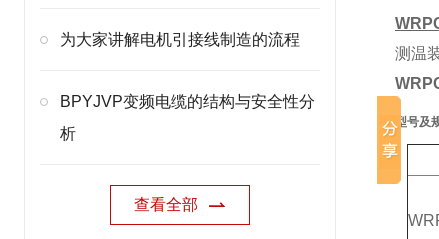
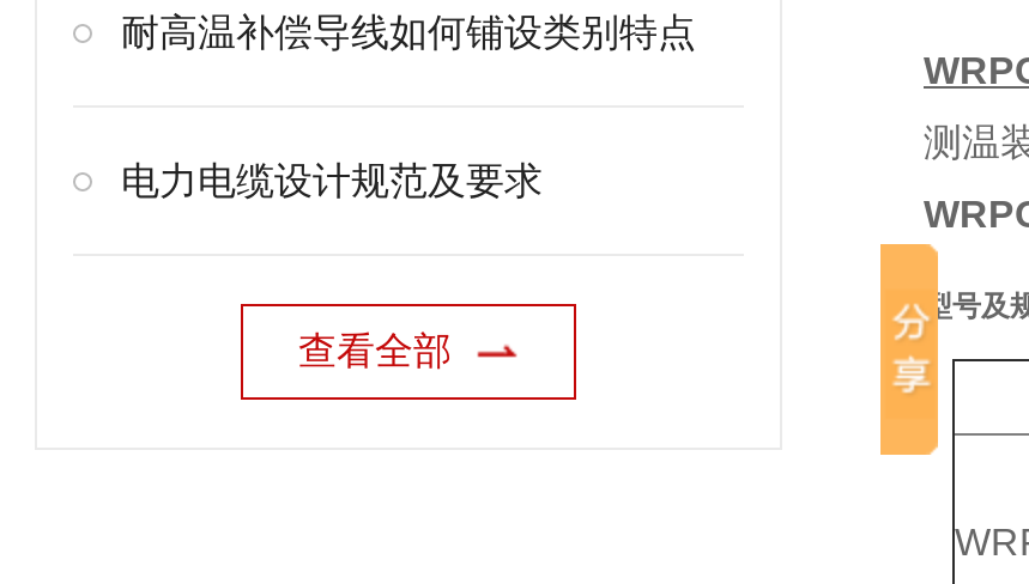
- 为大家讲解电机引接线制造的流程
+ 耐高温补偿导线如何铺设类别特点

- BPYJVP变频电缆的结构与安全性分
- 析
+ 电力电缆设计规范及要求

moved up: 查看全部
